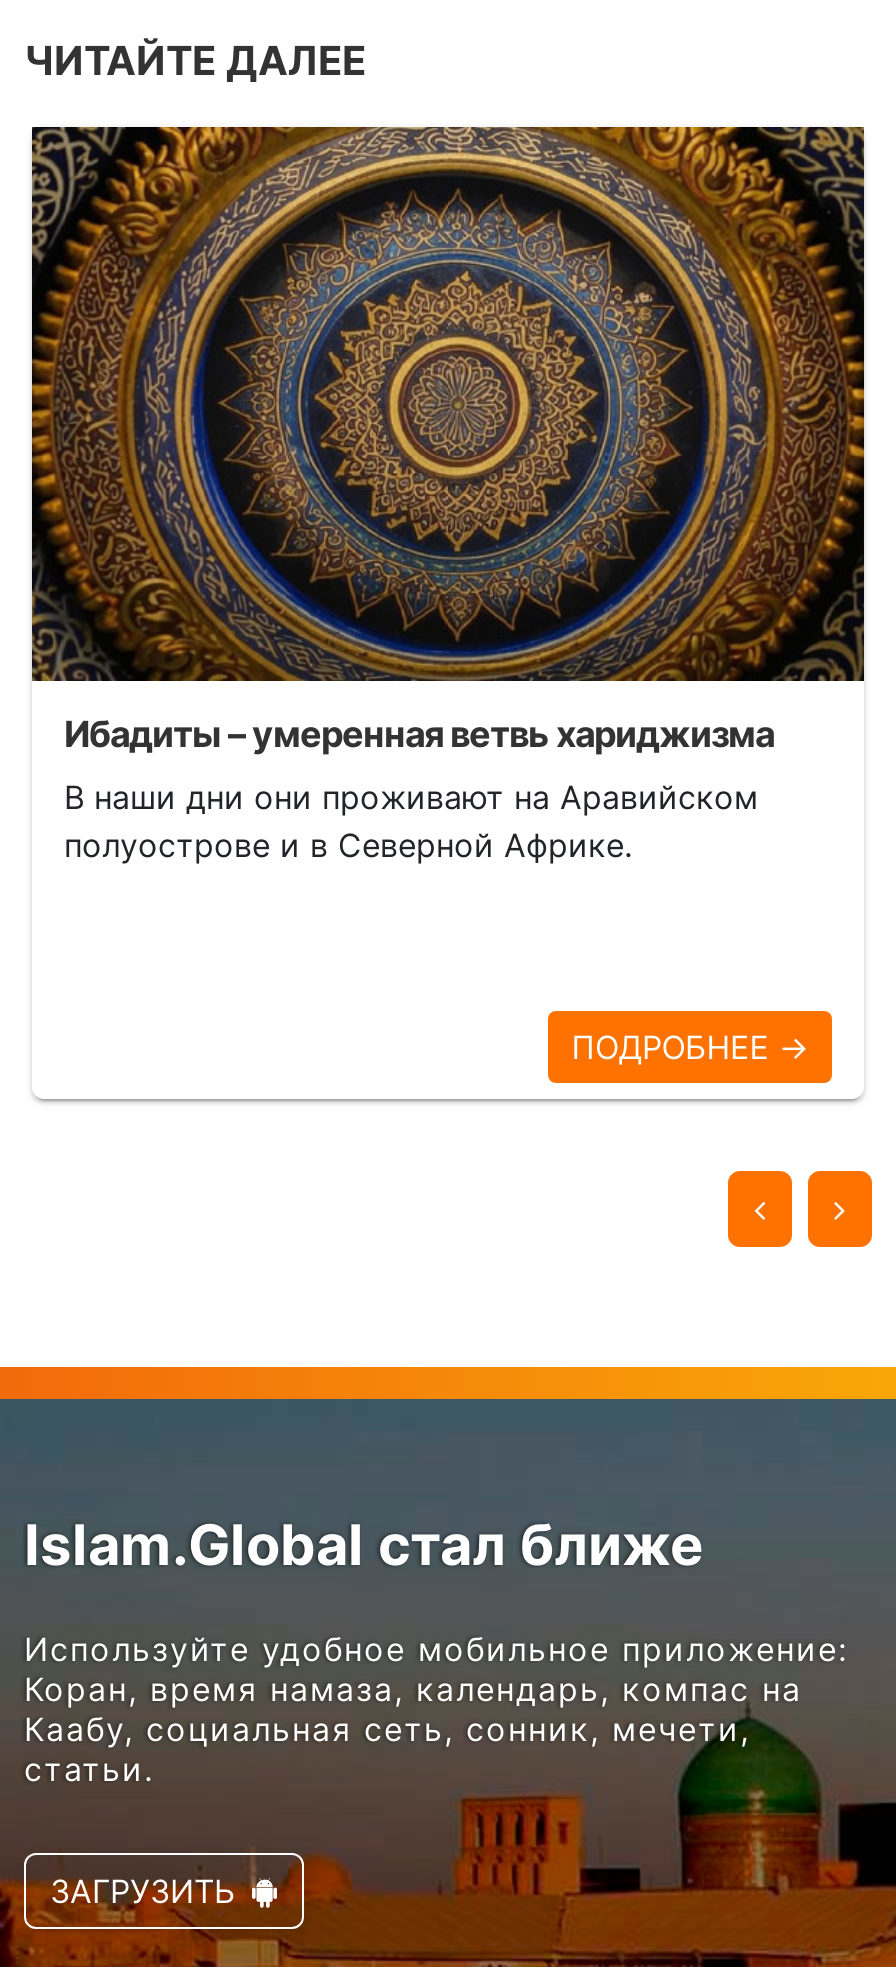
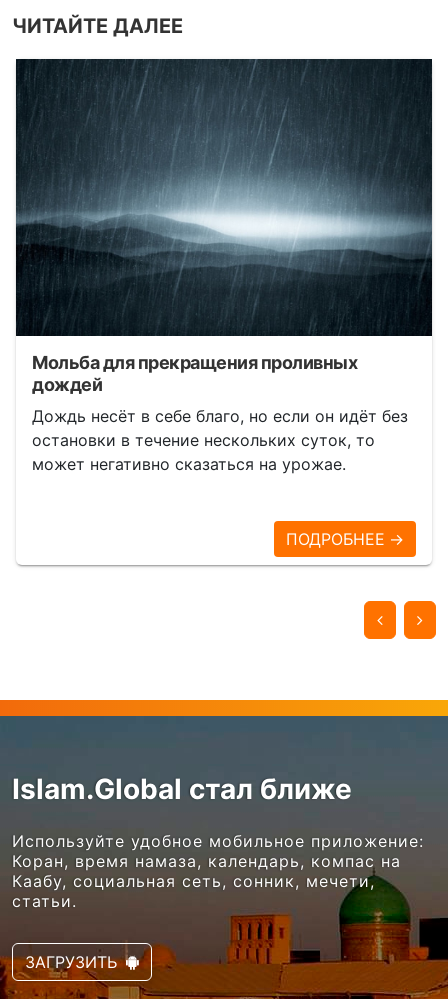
- [image]
- Ибадиты – умеренная ветвь хариджизма
+ [image]
+ Мольба для прекращения проливных
+ дождей

- В наши дни они проживают на Аравийском
- полуострове и в Северной Африке.
+ Дождь несёт в себе благо, но если он идёт без
+ остановки в течение нескольких суток, то
+ может негативно сказаться на урожае.
